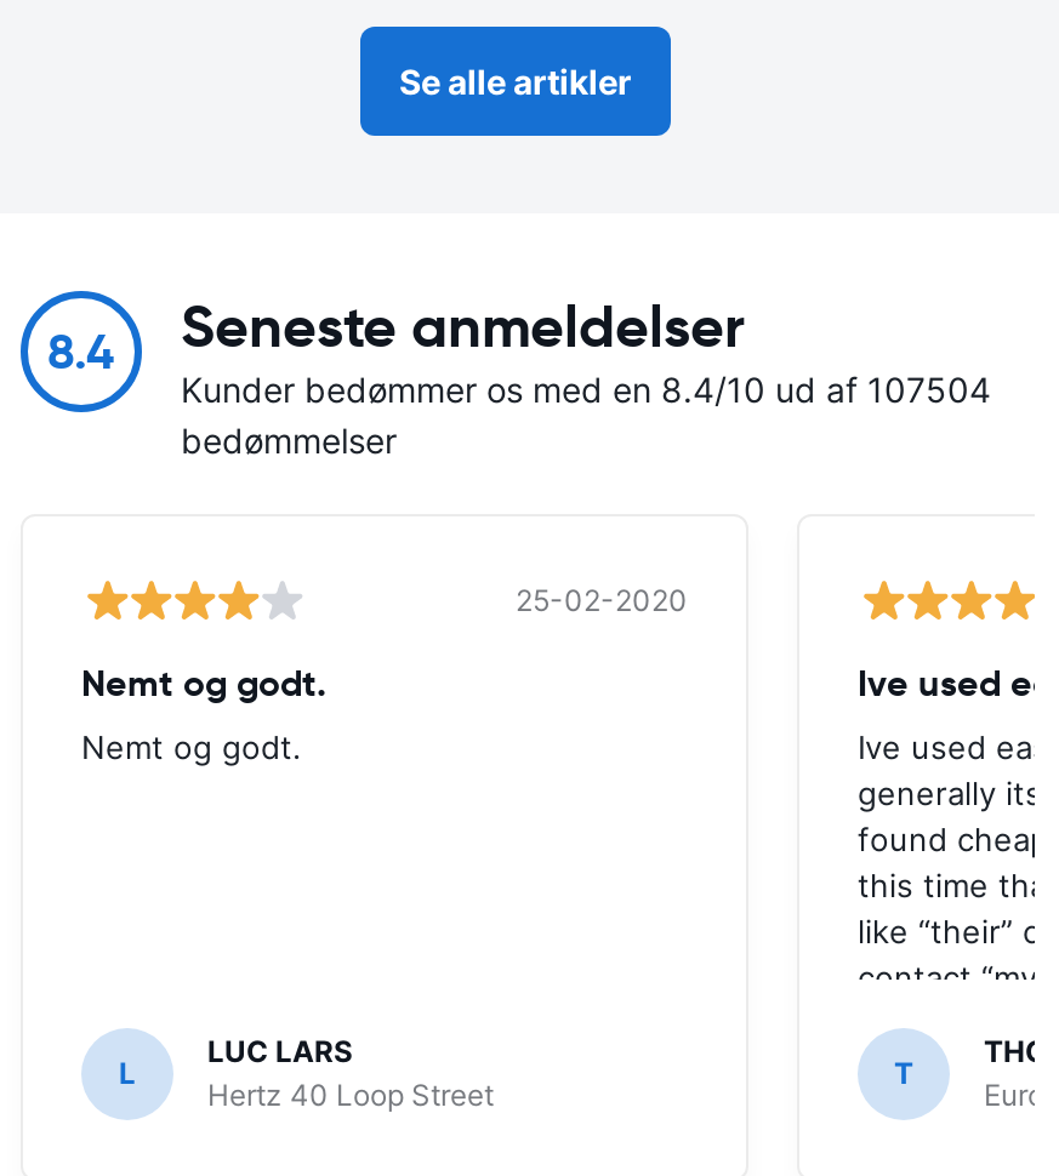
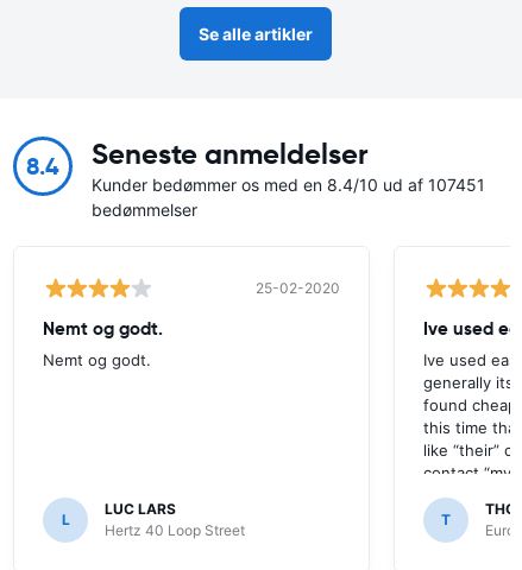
- Kunder bedømmer os med en 8.4/10 ud af 107504
+ Kunder bedømmer os med en 8.4/10 ud af 107451
